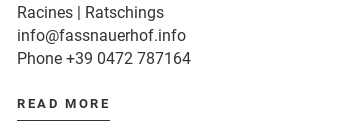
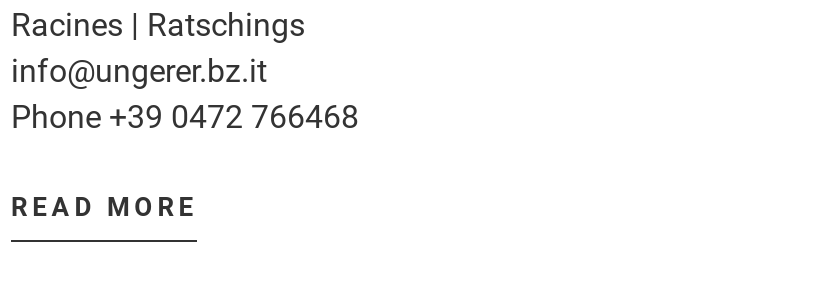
- info@fassnauerhof.info
- Phone +39 0472 787164
+ info@ungerer.bz.it
+ Phone +39 0472 766468
